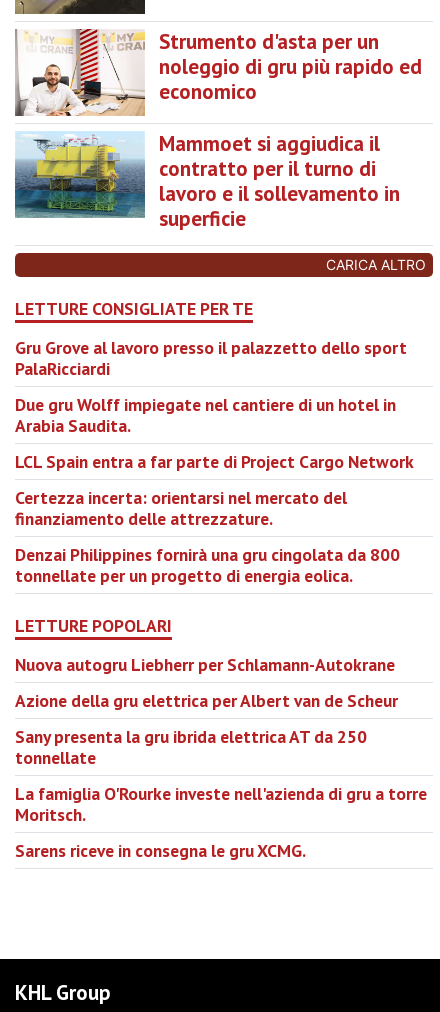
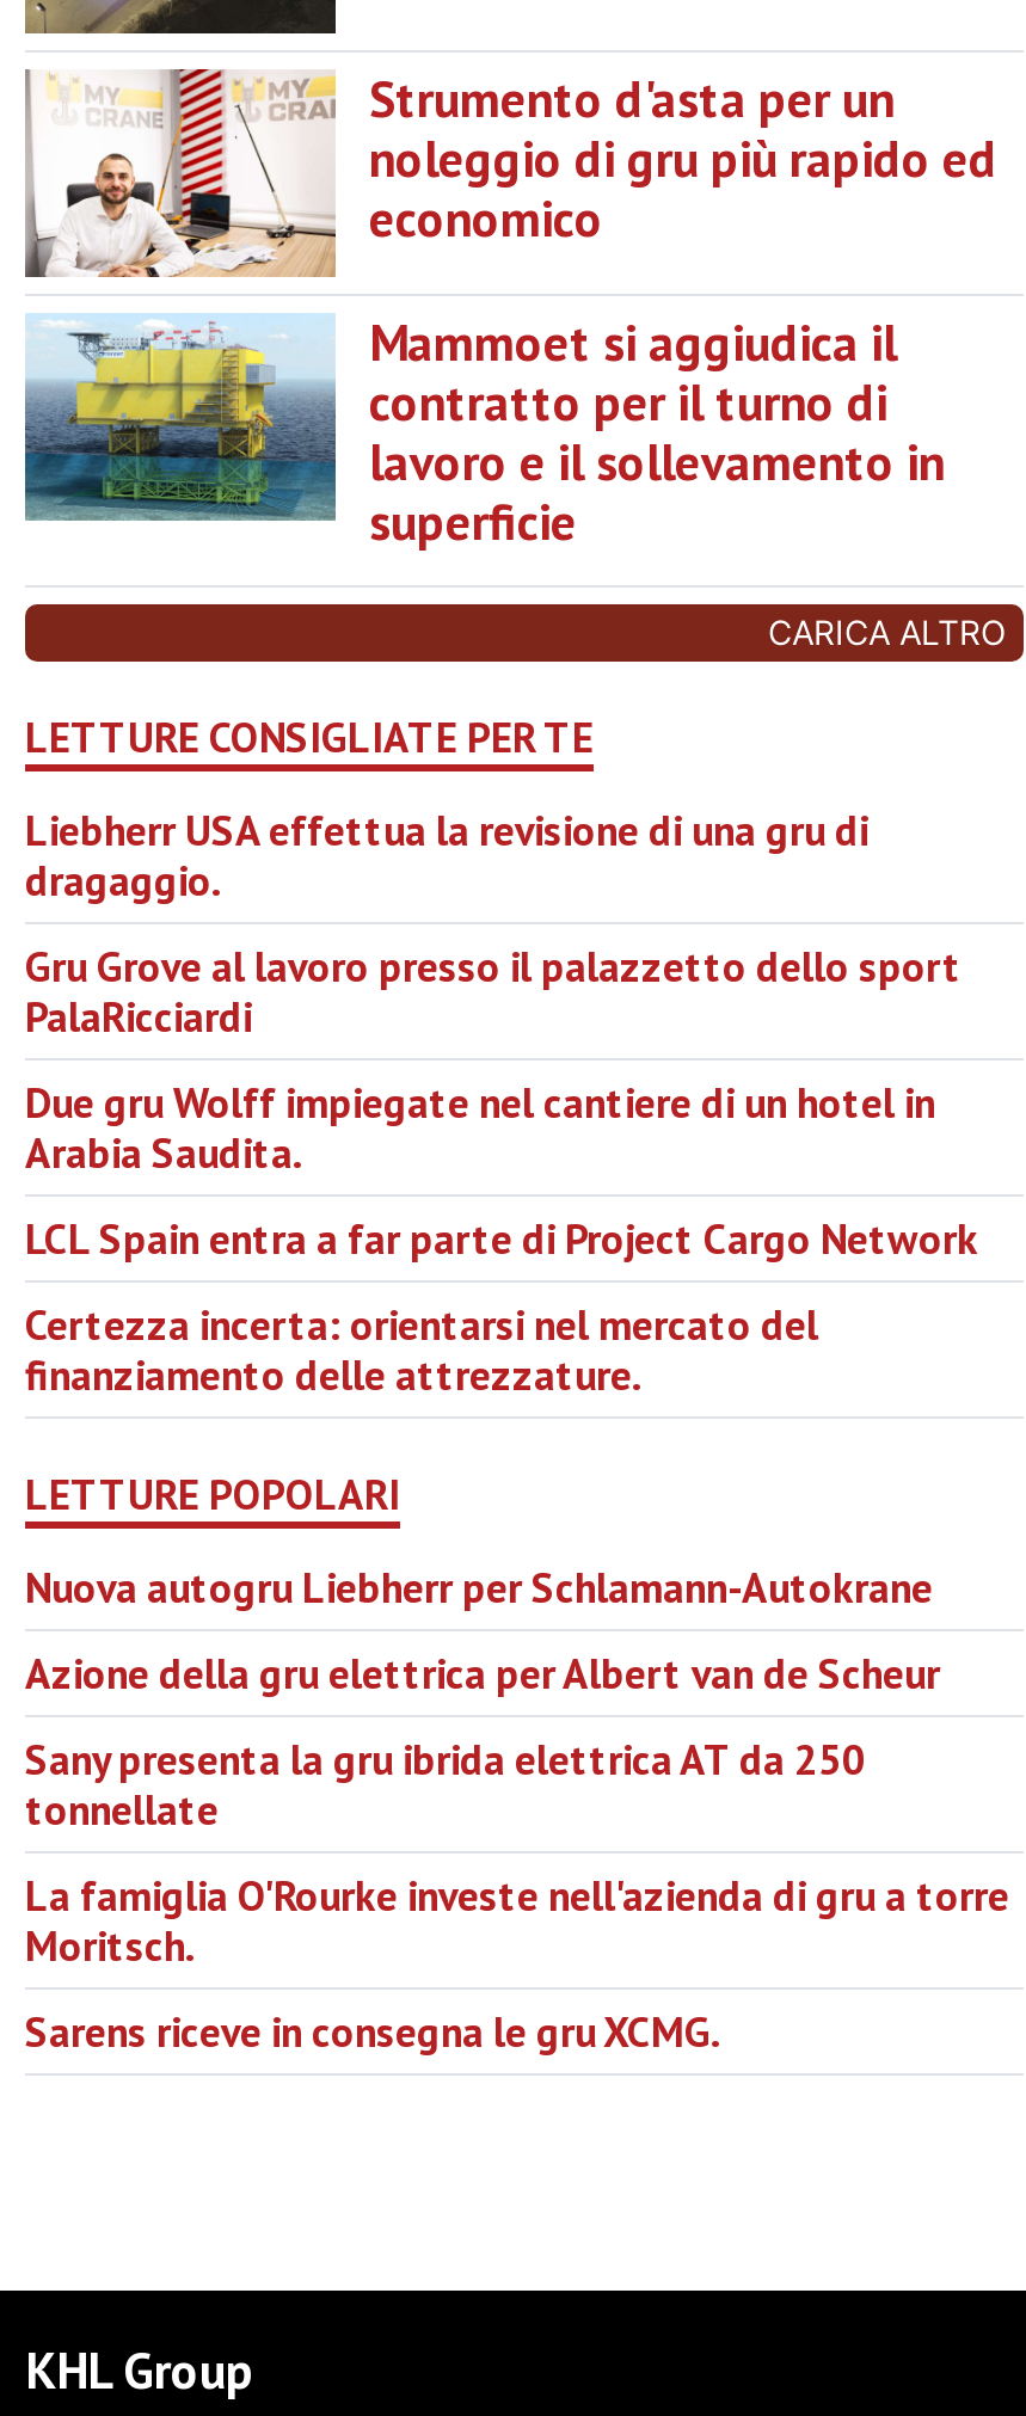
+ Liebherr USA effettua la revisione di una gru di
+ dragaggio.

moved down: Gru Grove al lavoro presso il palazzetto dello sport | PalaRicciardi | Due gru Wolff impiegate nel cantiere di un hotel in | Arabia Saudita. | LCL Spain entra a far parte di Project Cargo Network | Certezza incerta: orientarsi nel mercato del | finanziamento delle attrezzature.

- Denzai Philippines fornirà una gru cingolata da 800
- tonnellate per un progetto di energia eolica.
